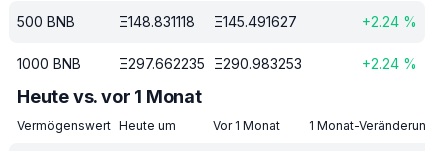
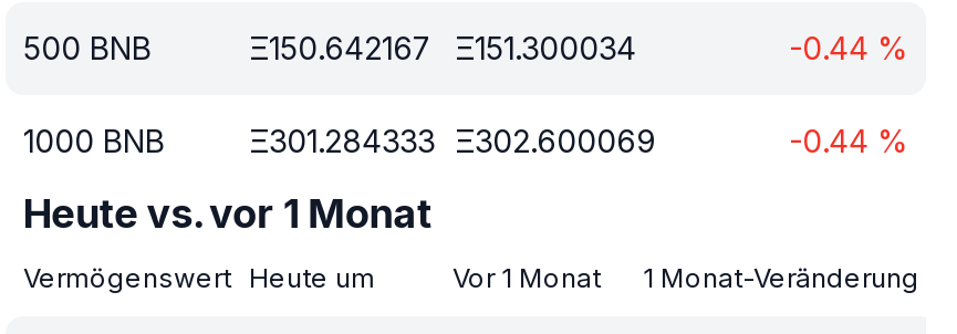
- Ξ148.831118
- Ξ145.491627
- +2.24%
+ Ξ150.642167 Ξ151.300034
+ -0.44%

- Ξ297.662235 Ξ290.983253
- +2.24%
+ Ξ301.284333 Ξ302.600069
+ -0.44%
